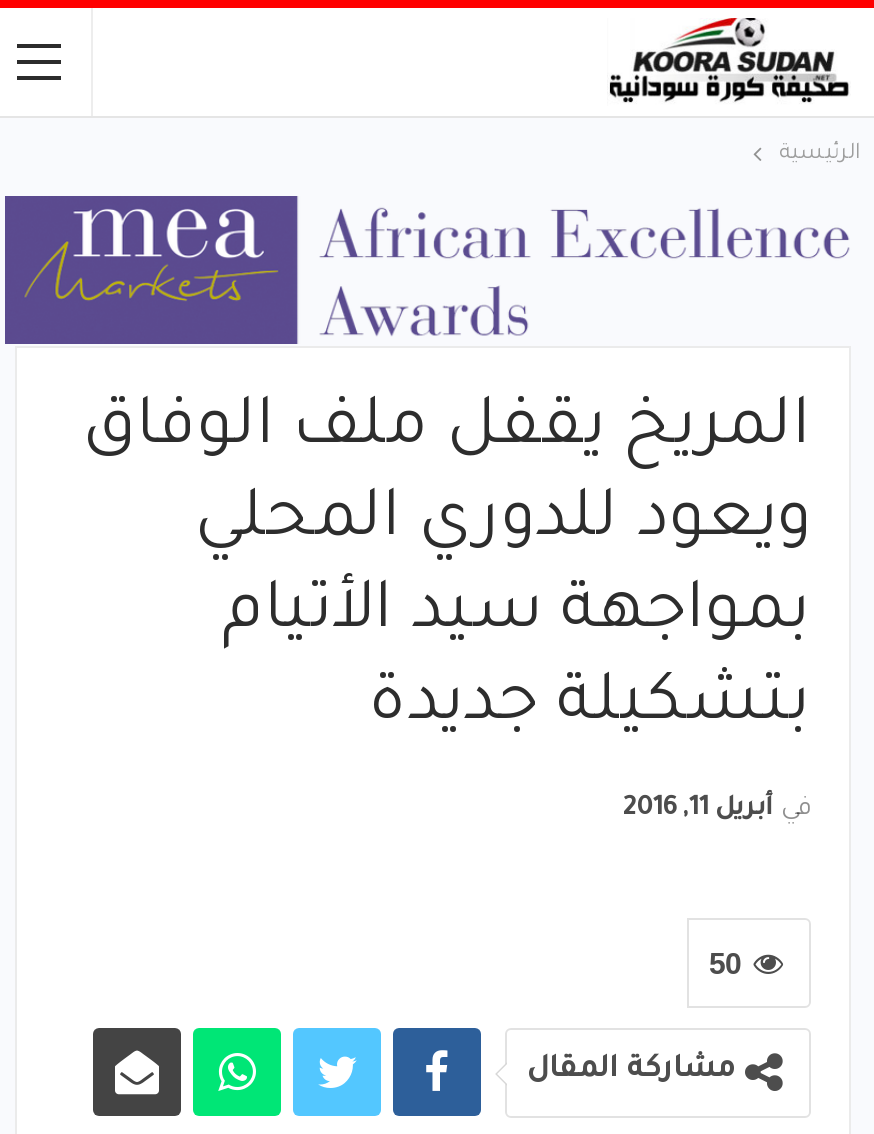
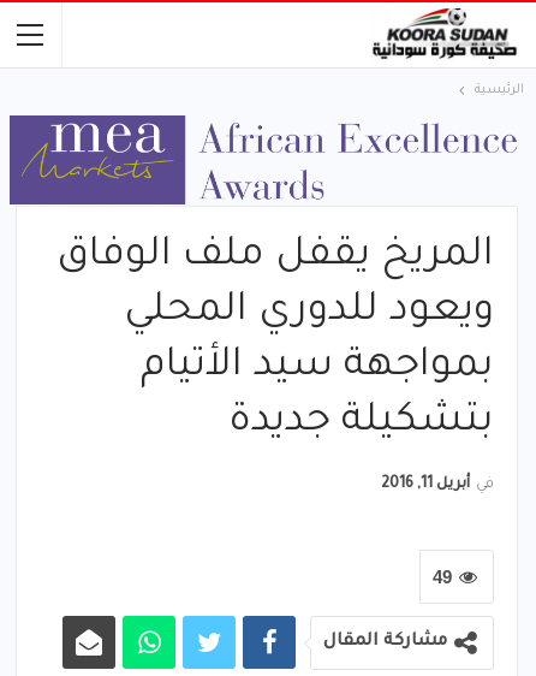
- 50
+ 49
